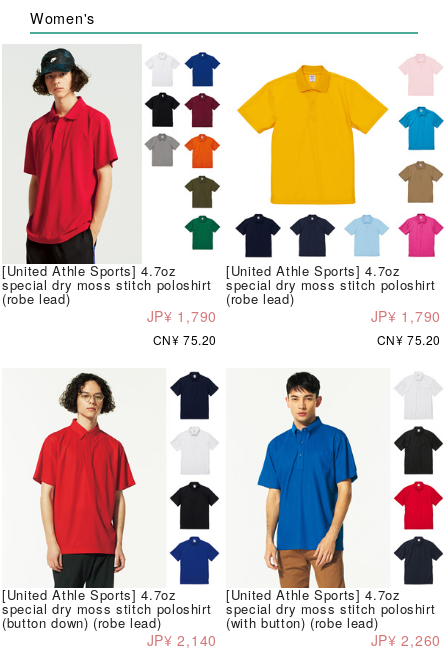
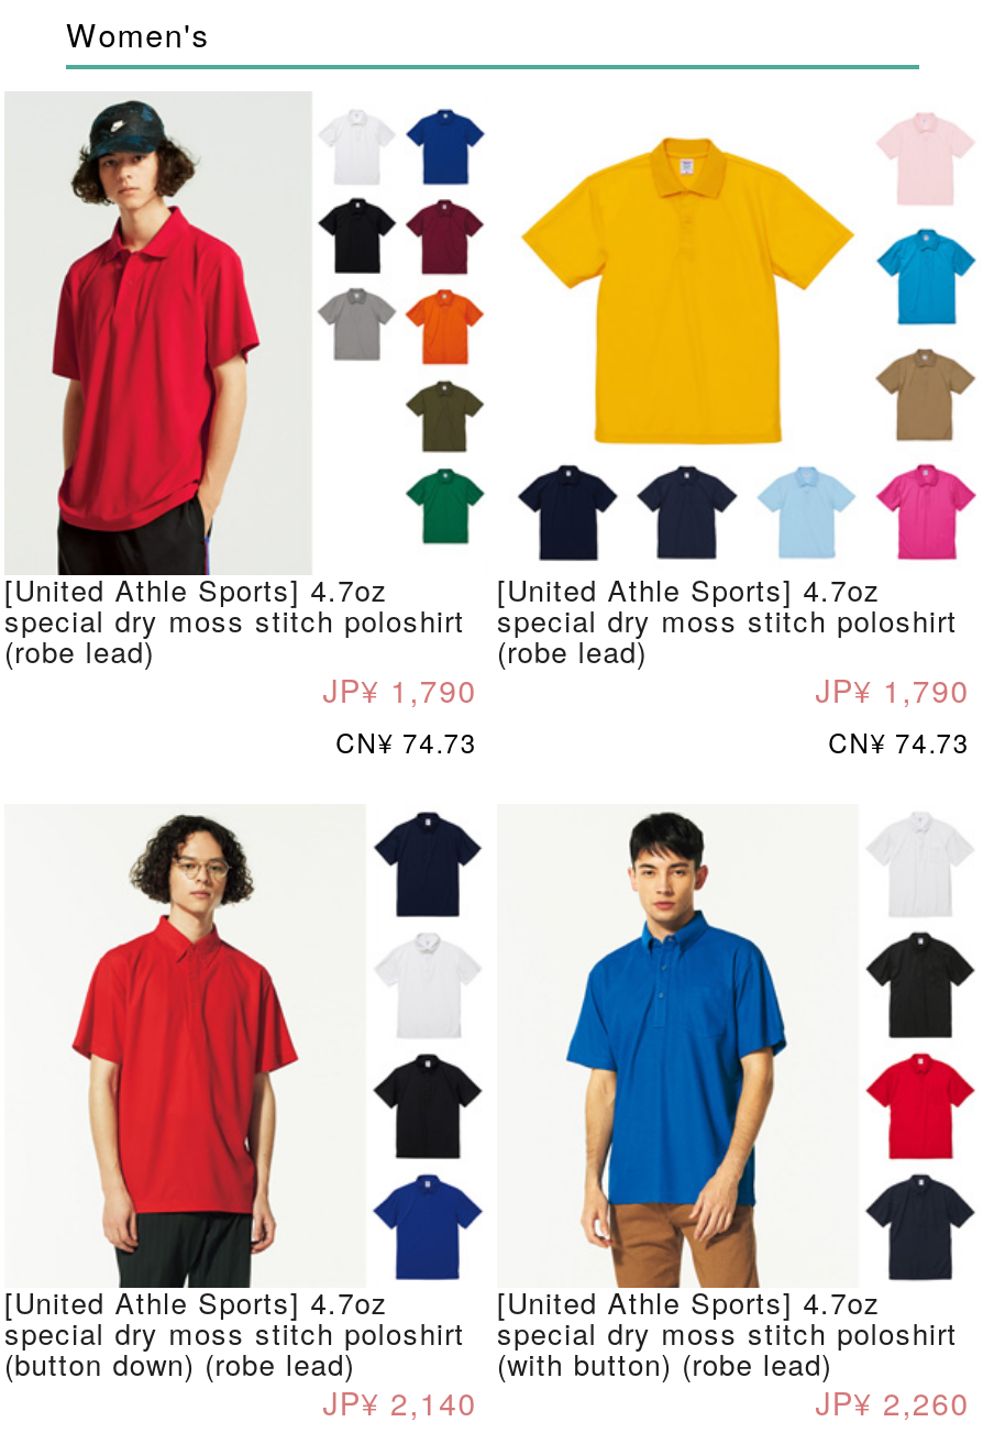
- CN¥ 75.20
+ CN¥ 74.73

- CN¥ 75.20
+ CN¥ 74.73
